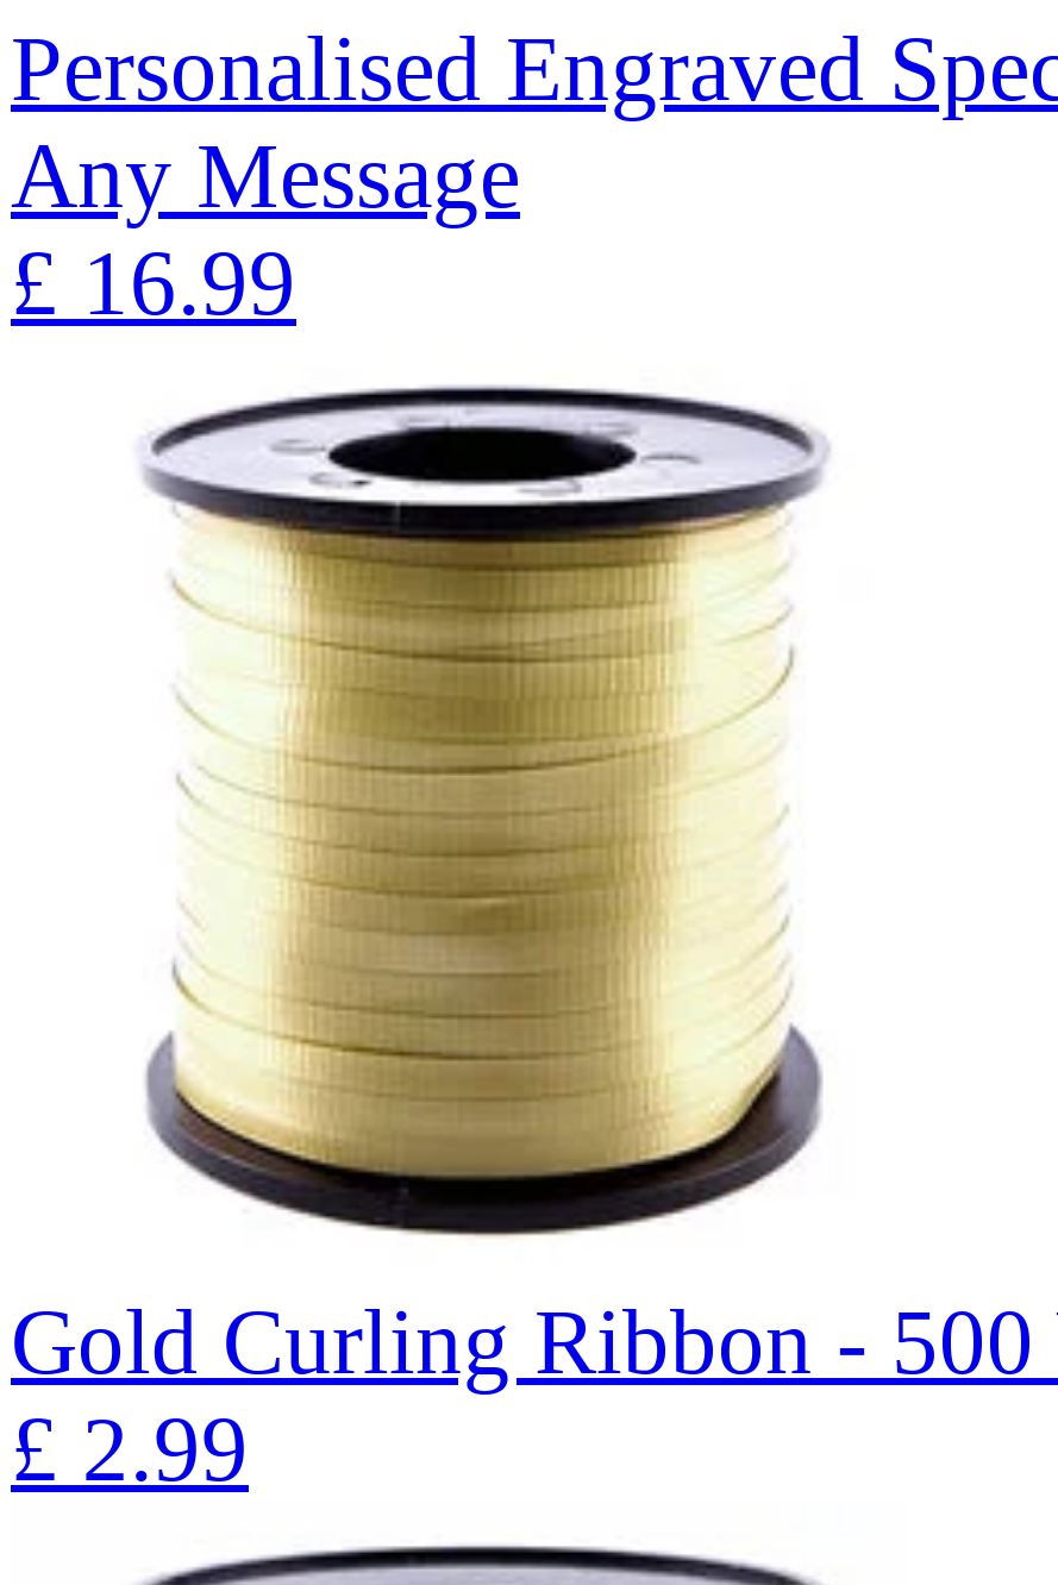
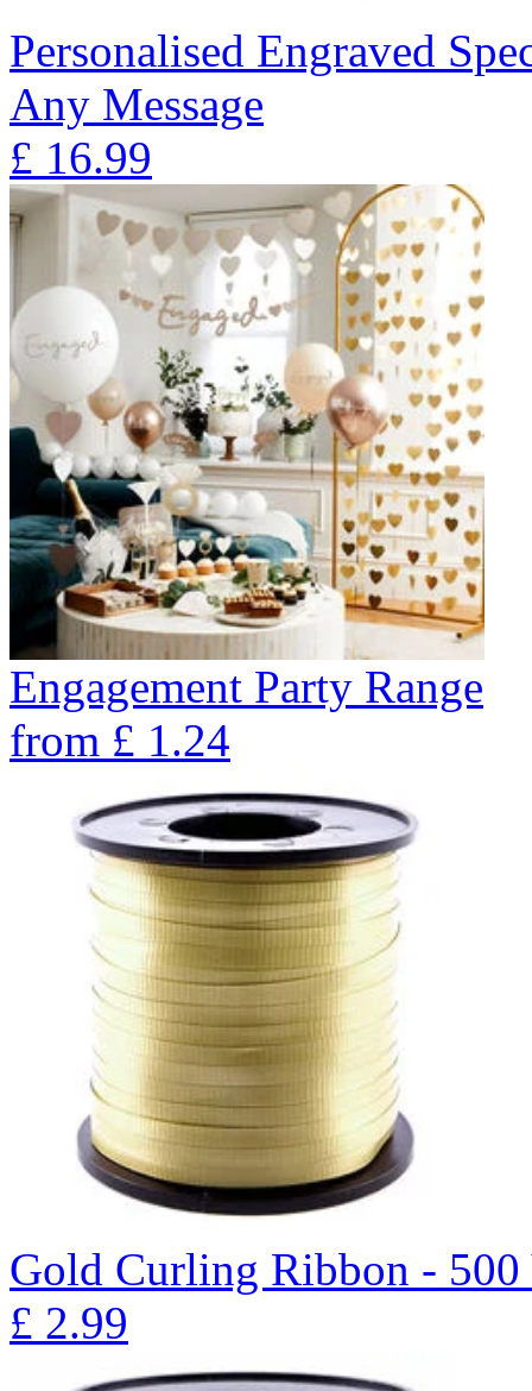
+ [image]
+ Engagement Party Range
+ from £1.24
